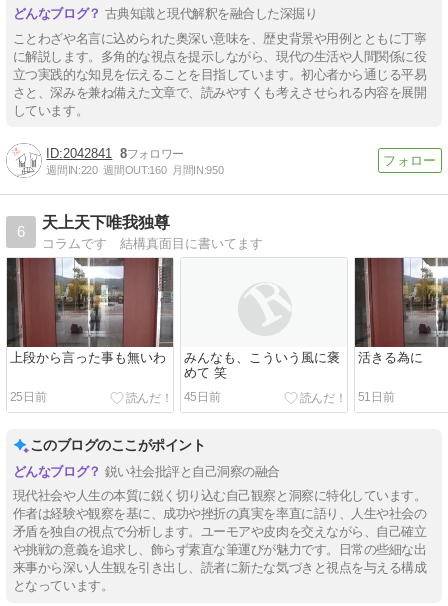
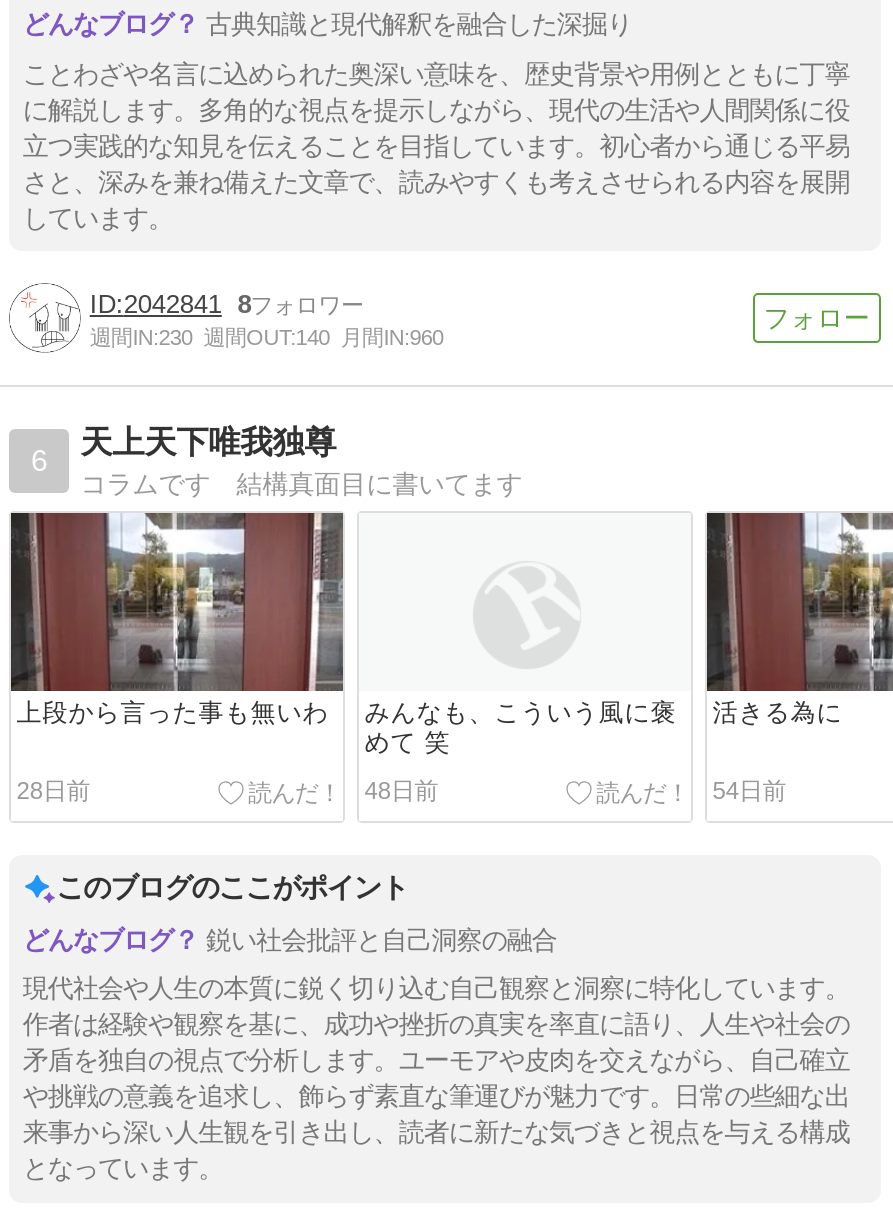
- 週間IN:220 週間OUT:160 月間IN:950
+ 週間IN:230 週間OUT:140 月間IN:960

- 25日前
+ 28日前

- 45日前
+ 48日前

- 51日前
+ 54日前
